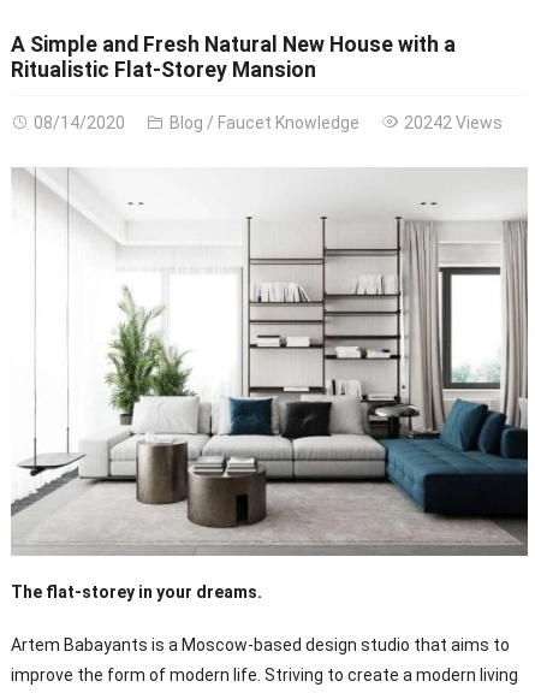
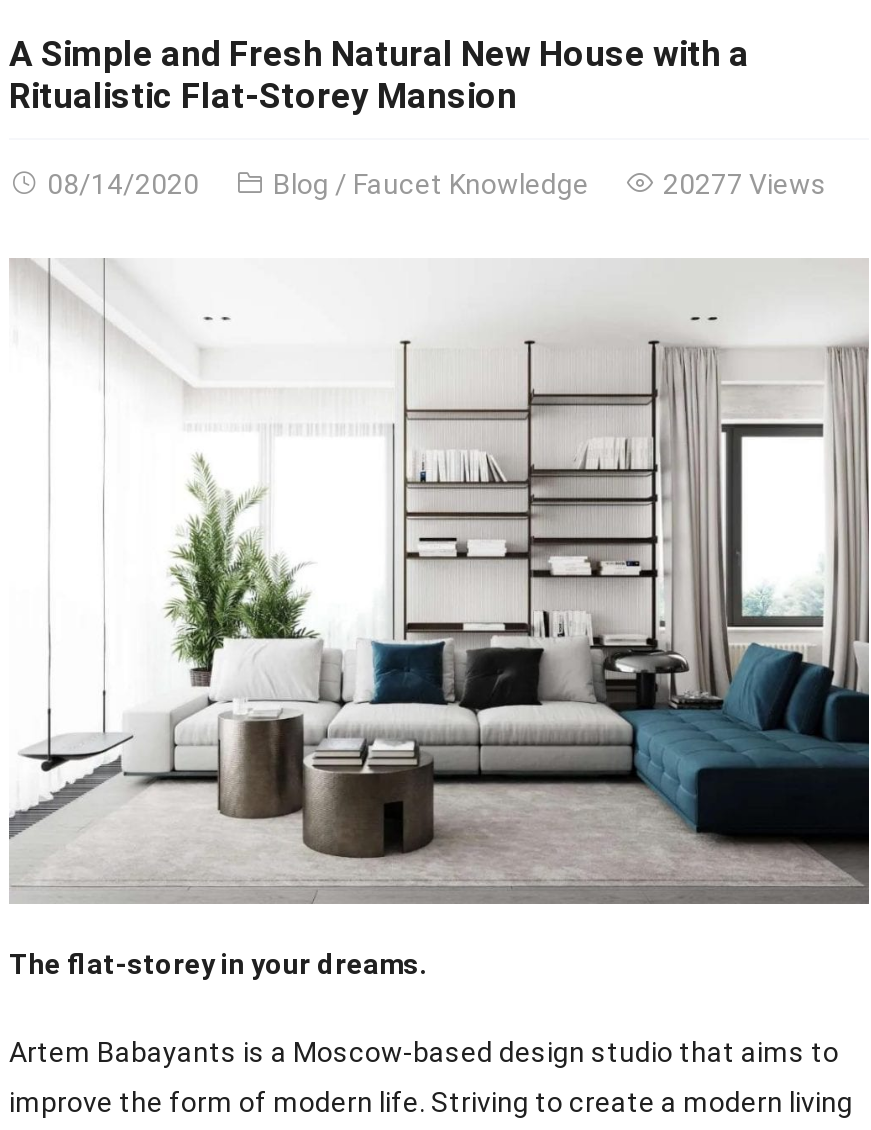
- 20242 Views
+ 20277 Views
